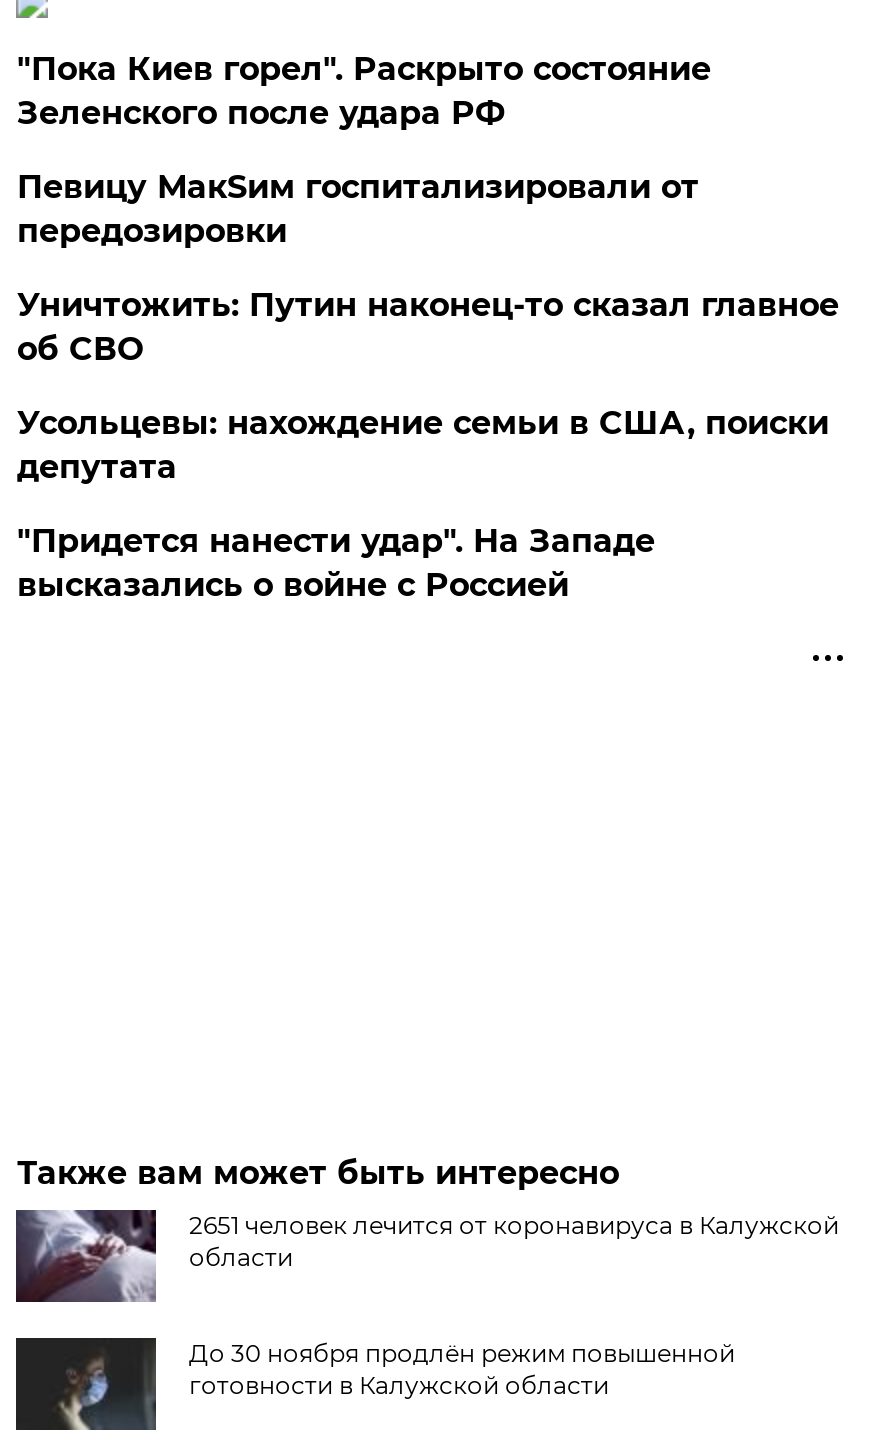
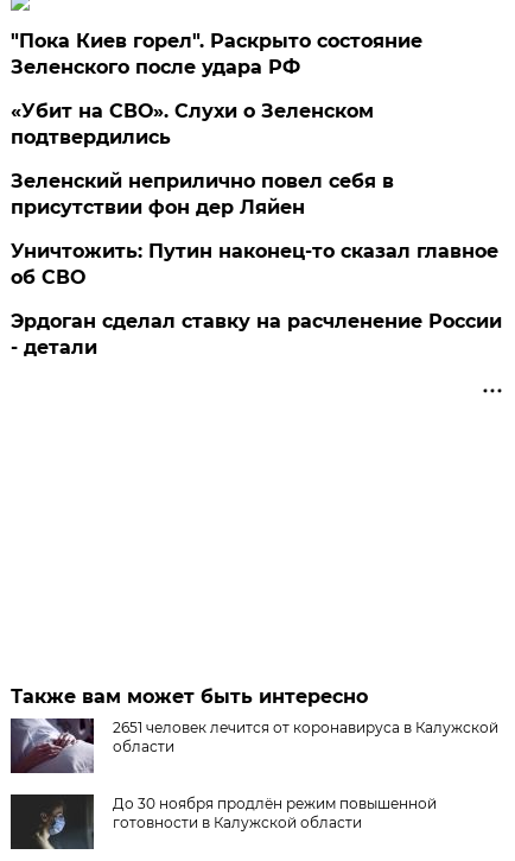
- Певицу МакSим госпитализировали от
- передозировки
+ «Убит на СВО». Слухи о Зеленском
+ подтвердились
+ Зеленский неприлично повел cебя в
+ присутствии фон дер Ляйен

moved down: Уничтожить: Путин наконец-то сказал главное | об СВО

- Усольцевы: нахождение семьи в США, поиски
- депутата
- "Придется нанести удар". На Западе
- высказались о войне с Россией
+ Эрдоган сделал ставку на расчленение России
+ - детали
